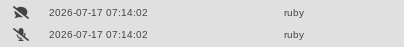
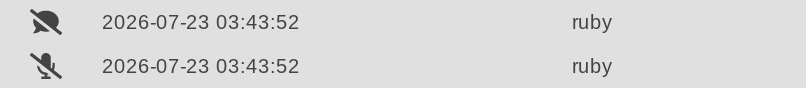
- 2026-07-17 07:14:02
+ 2026-07-23 03:43:52

- 2026-07-17 07:14:02
+ 2026-07-23 03:43:52
